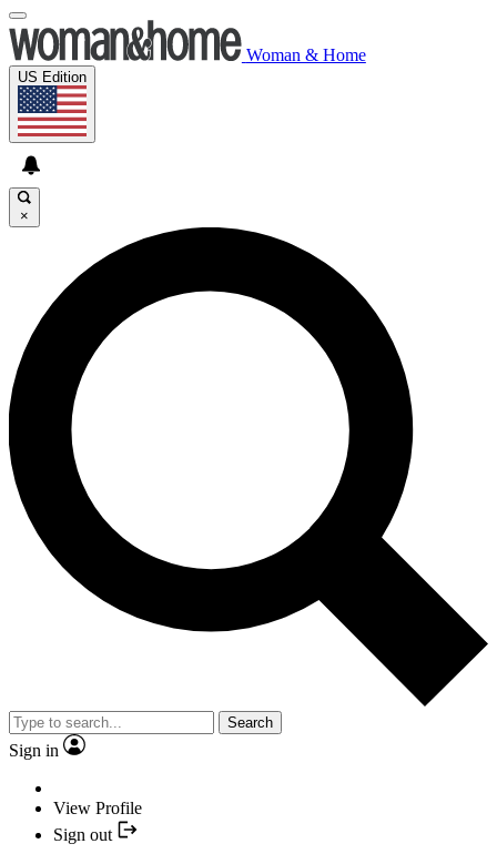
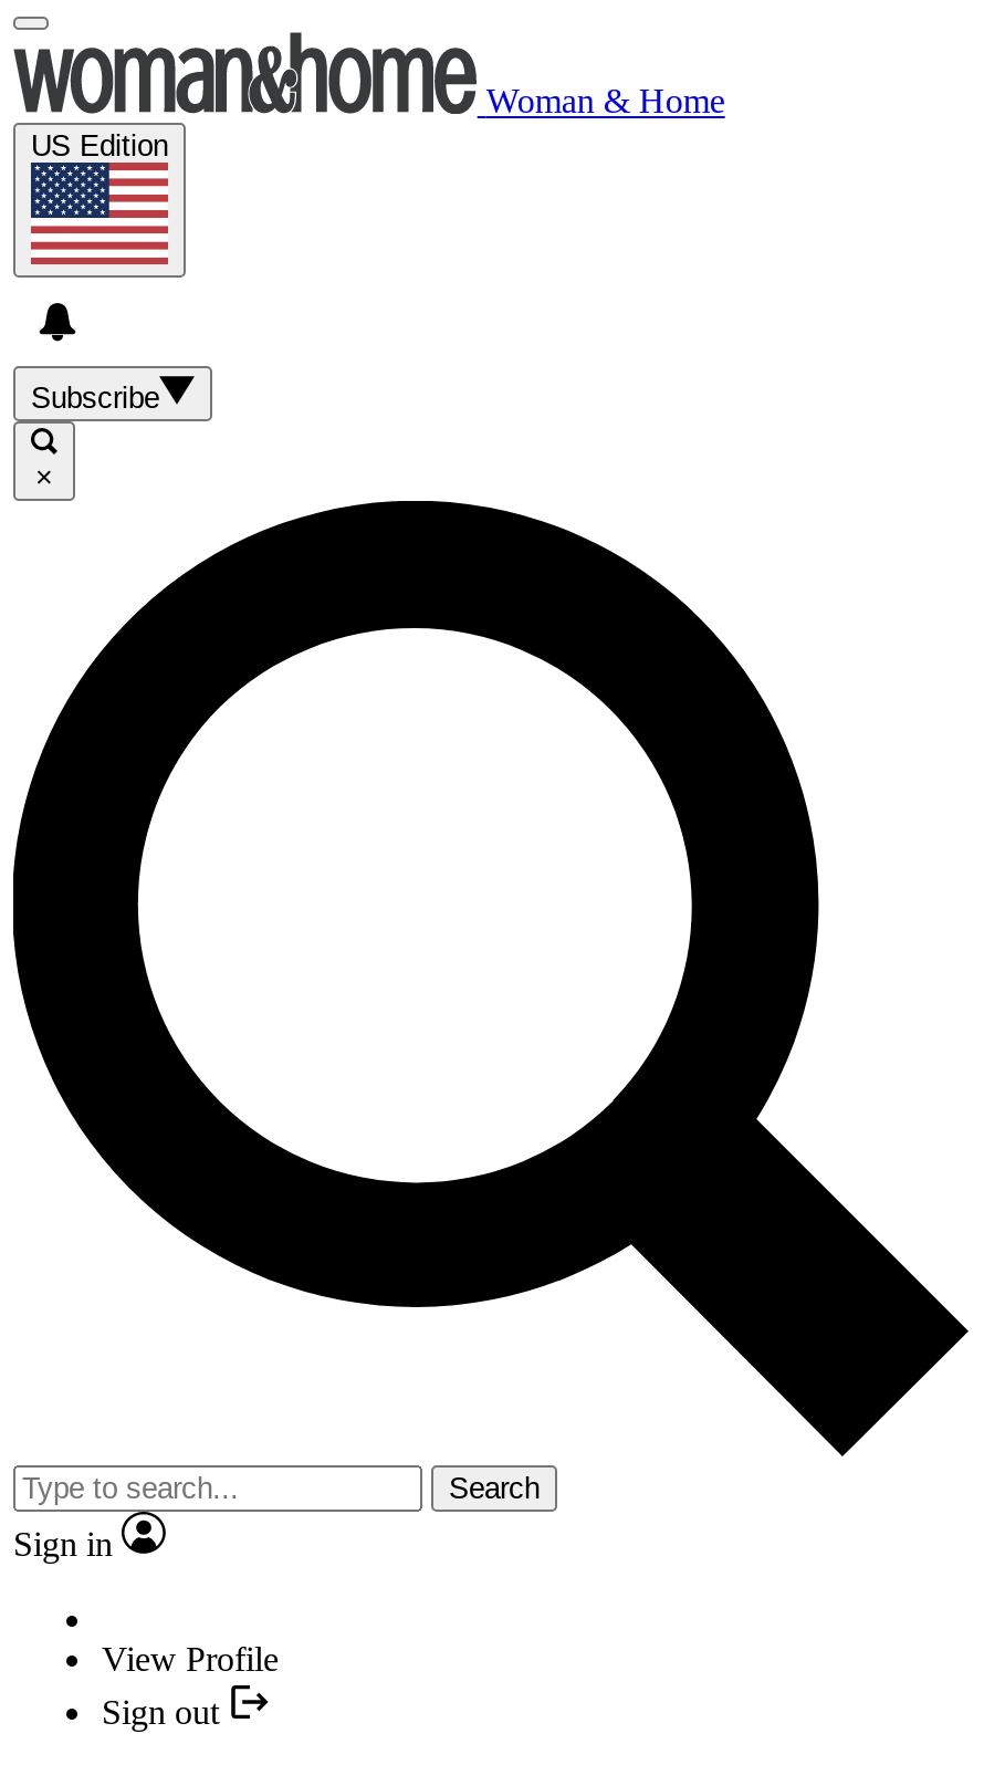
+ Subscribe
